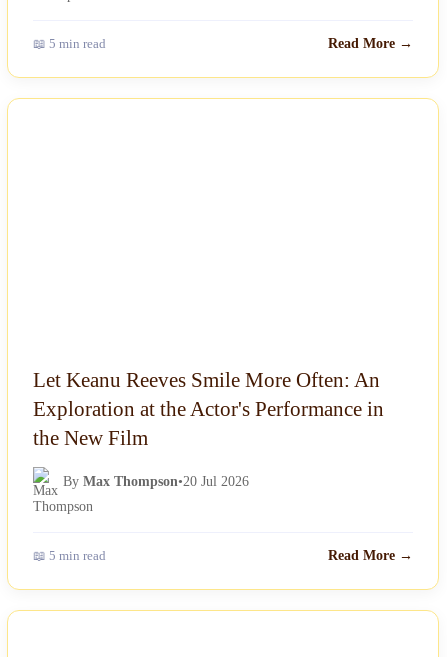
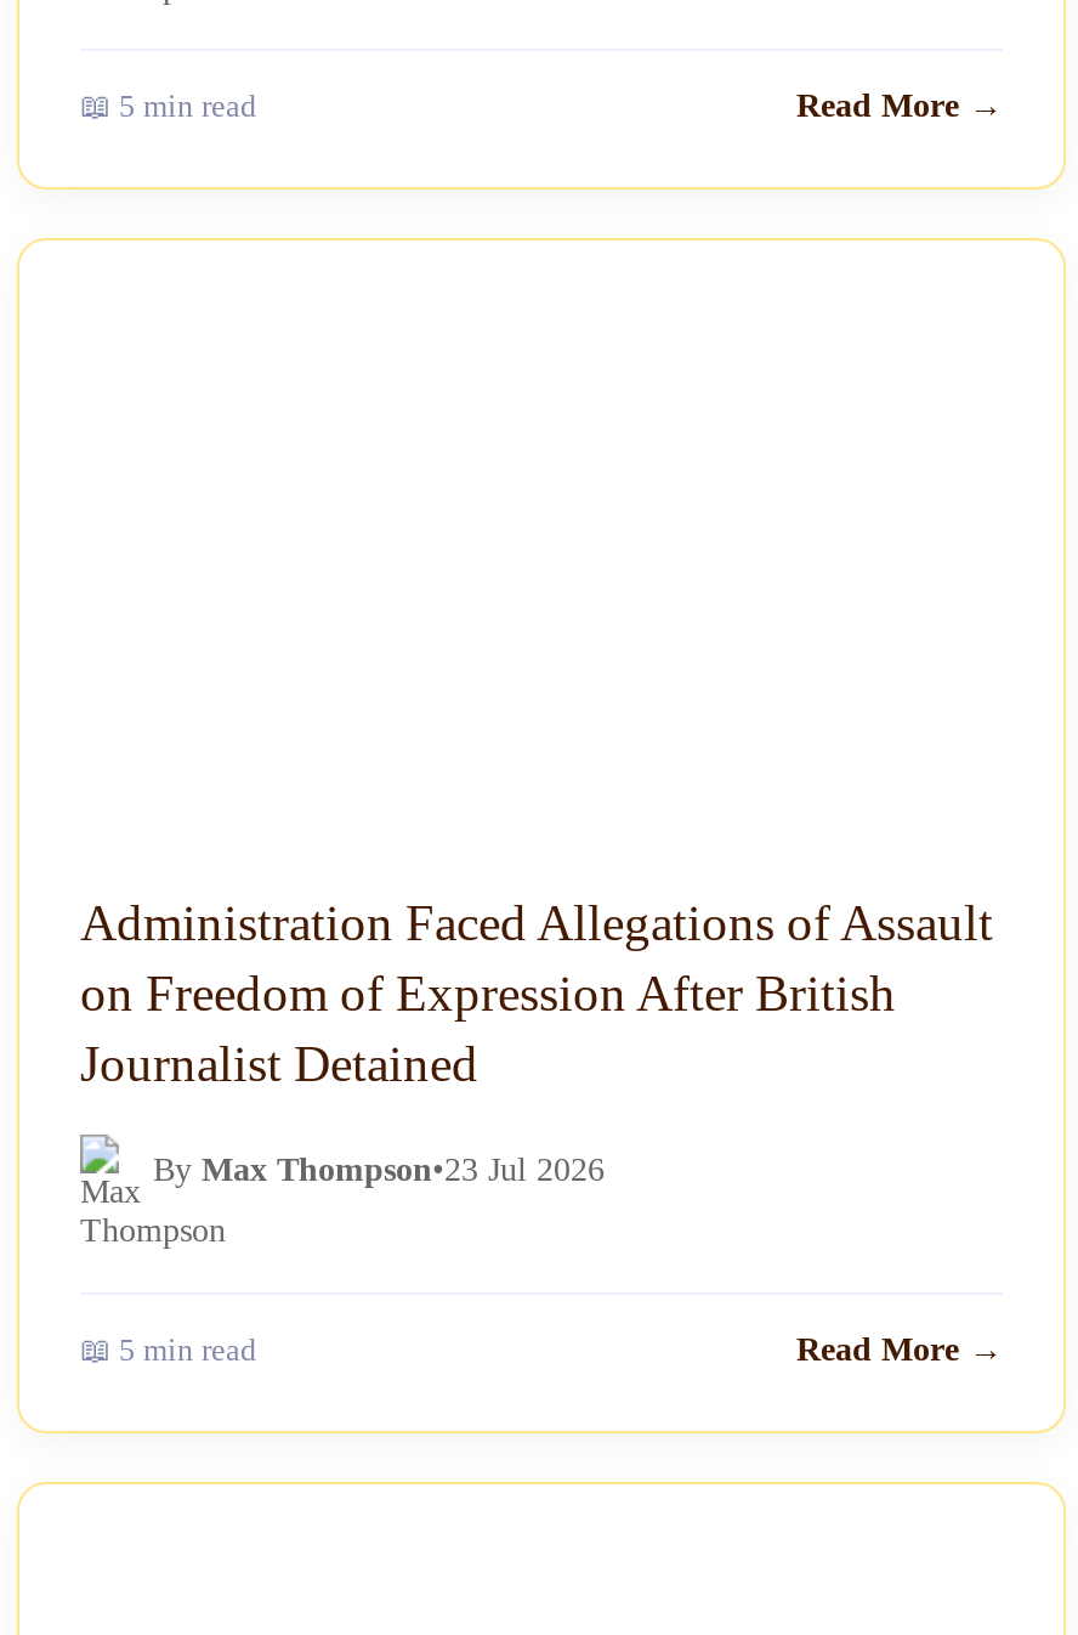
- Let Keanu Reeves Smile More Often: An
- Exploration at the Actor's Performance in
- the New Film
+ Administration Faced Allegations of Assault
+ on Freedom of Expression After British
+ Journalist Detained

- By Max Thompson•20 Jul 2026
+ By Max Thompson•23 Jul 2026
